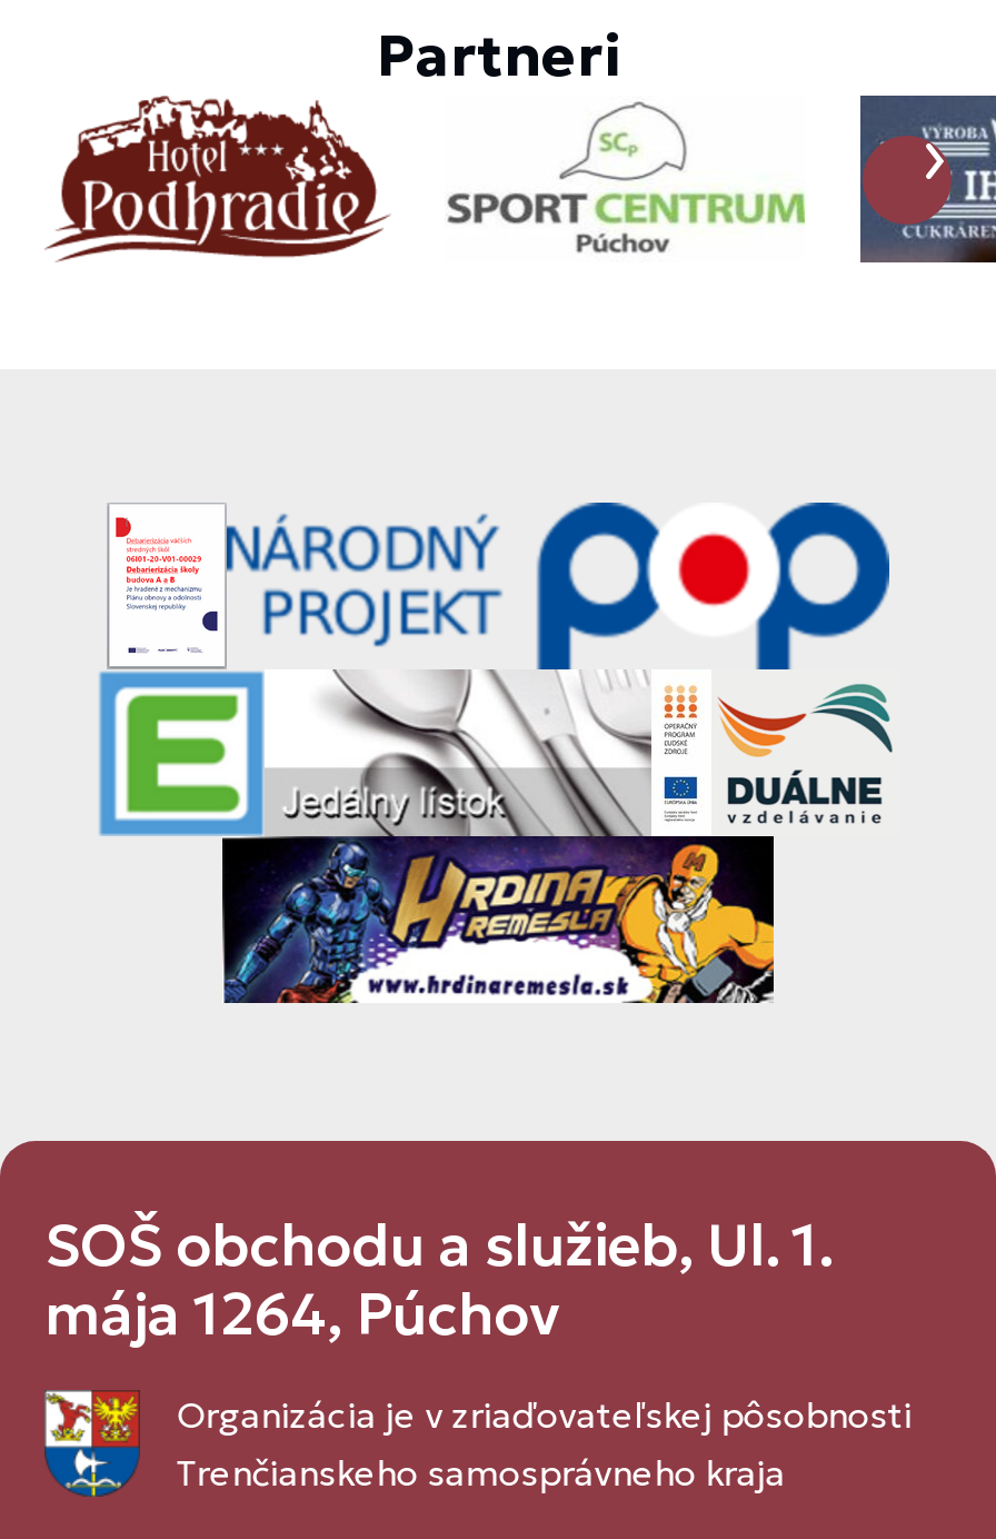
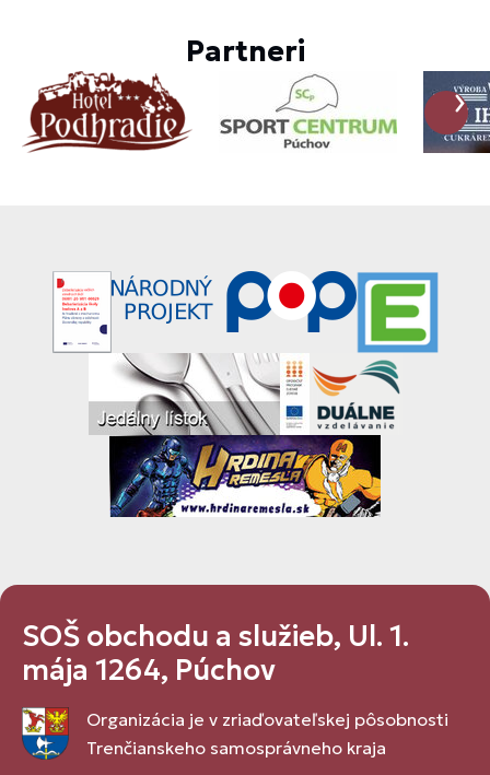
- [image]
+ [image]
